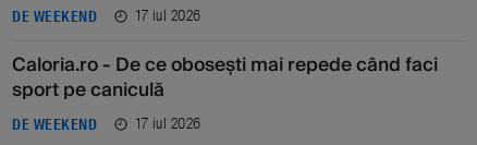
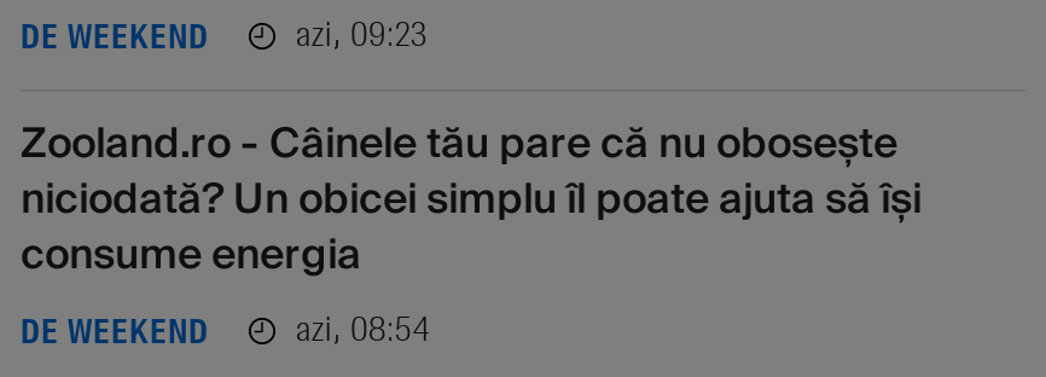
- DE WEEKEND 17 iul 2026
+ DE WEEKEND azi, 09:23

- Caloria.ro - De ce obosești mai repede când faci
- sport pe caniculă
+ Zooland.ro - Câinele tău pare că nu obosește
+ niciodată? Un obicei simplu îl poate ajuta să își
+ consume energia

- DE WEEKEND 17 iul 2026
+ DE WEEKEND azi, 08:54
